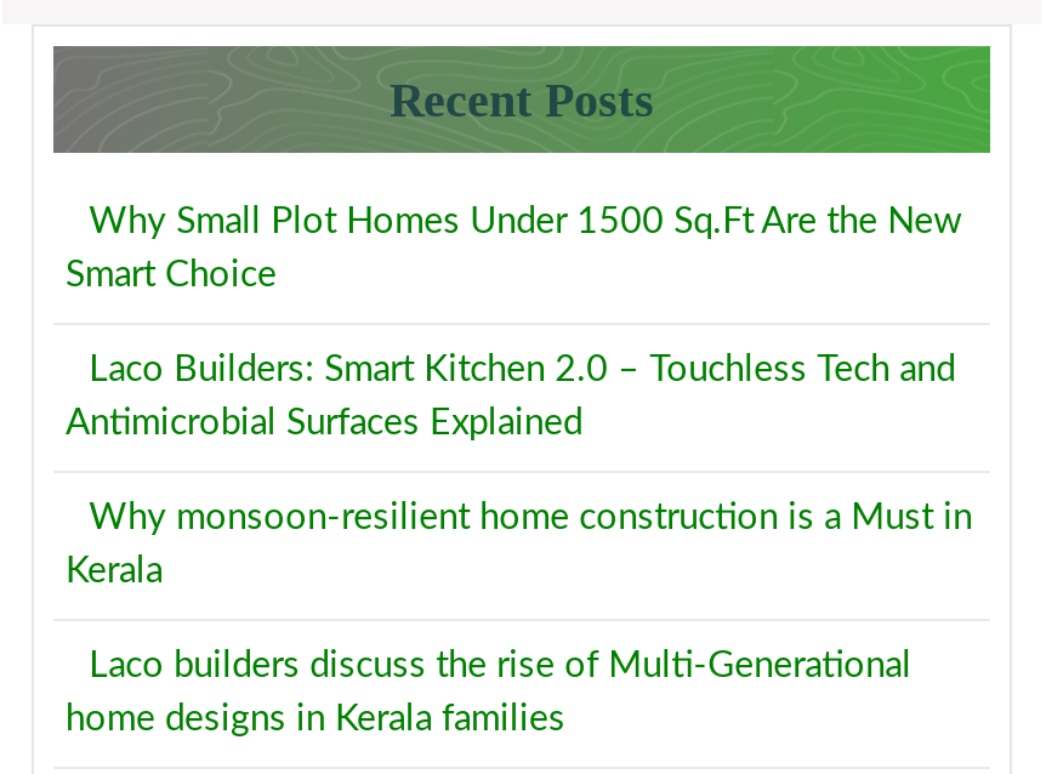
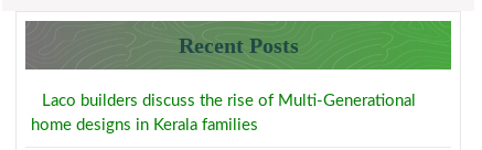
- Why Small Plot Homes Under 1500 Sq.Ft Are the New
- Smart Choice
- Laco Builders: Smart Kitchen 2.0 – Touchless Tech and
- Antimicrobial Surfaces Explained
- Why monsoon-resilient home construction is a Must in
- Kerala
